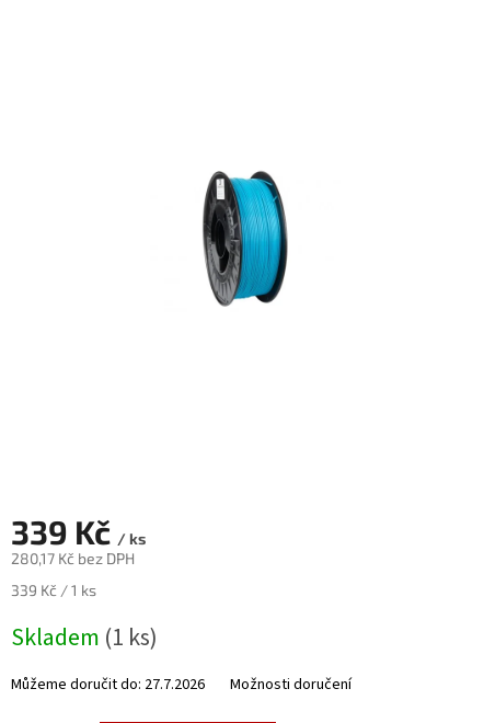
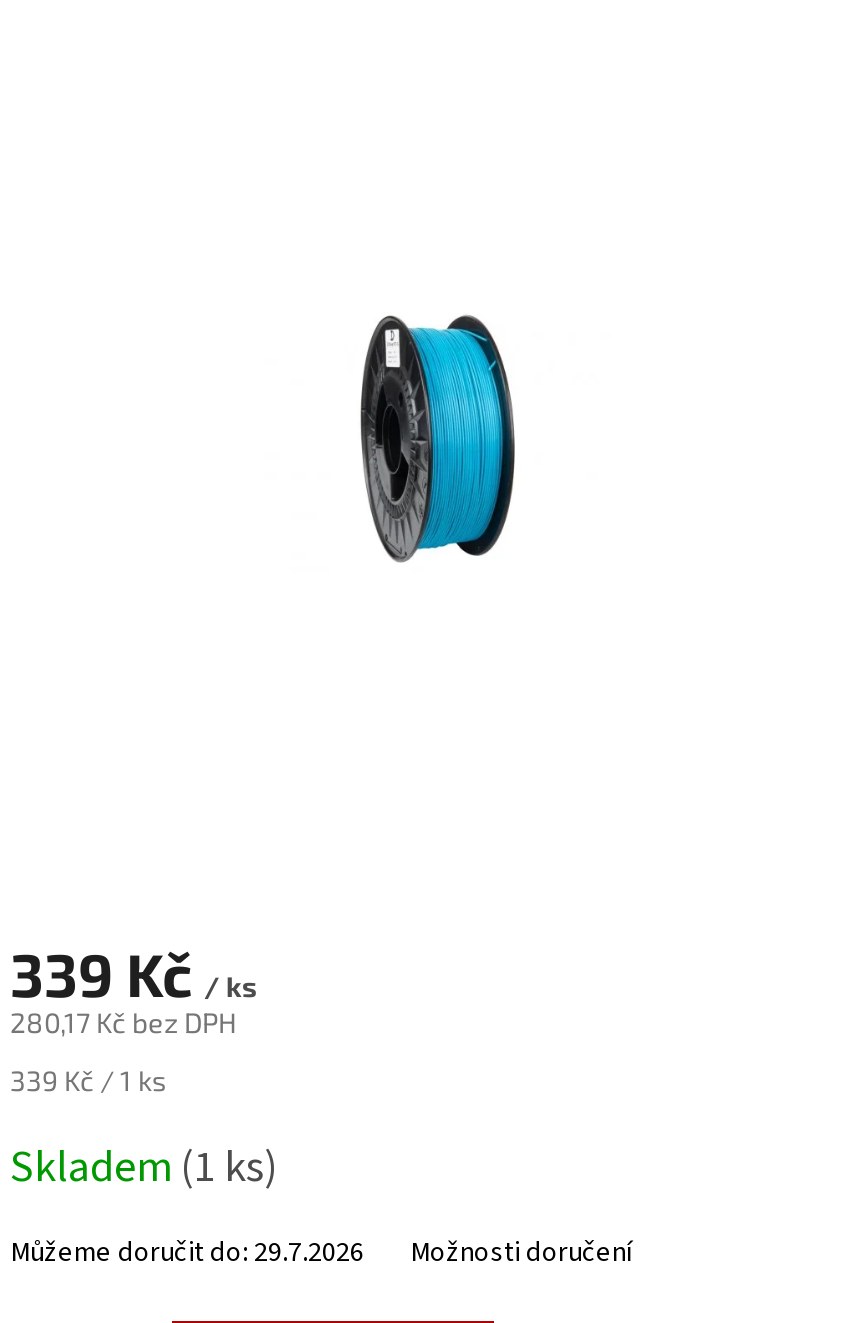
- Můžeme doručit do: 27.7.2026
+ Můžeme doručit do: 29.7.2026
